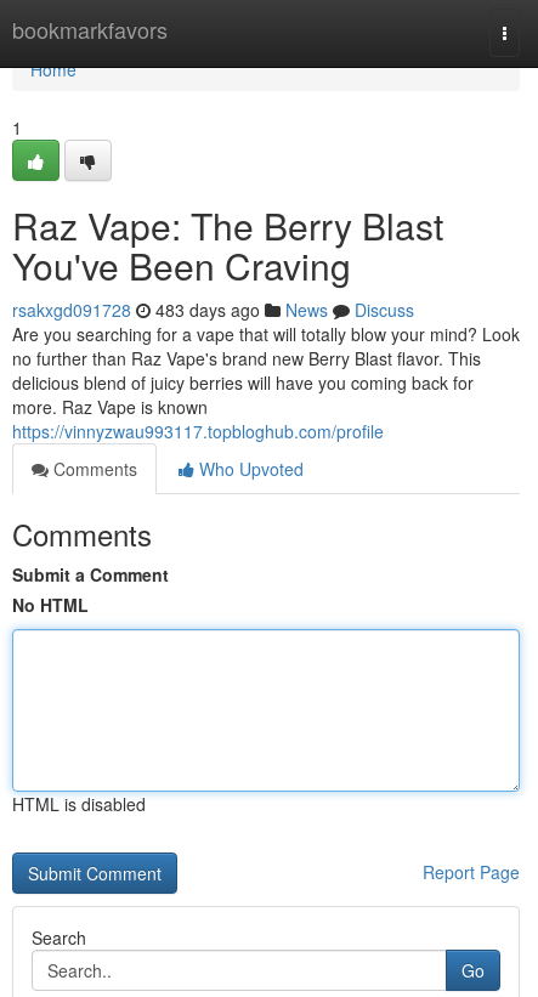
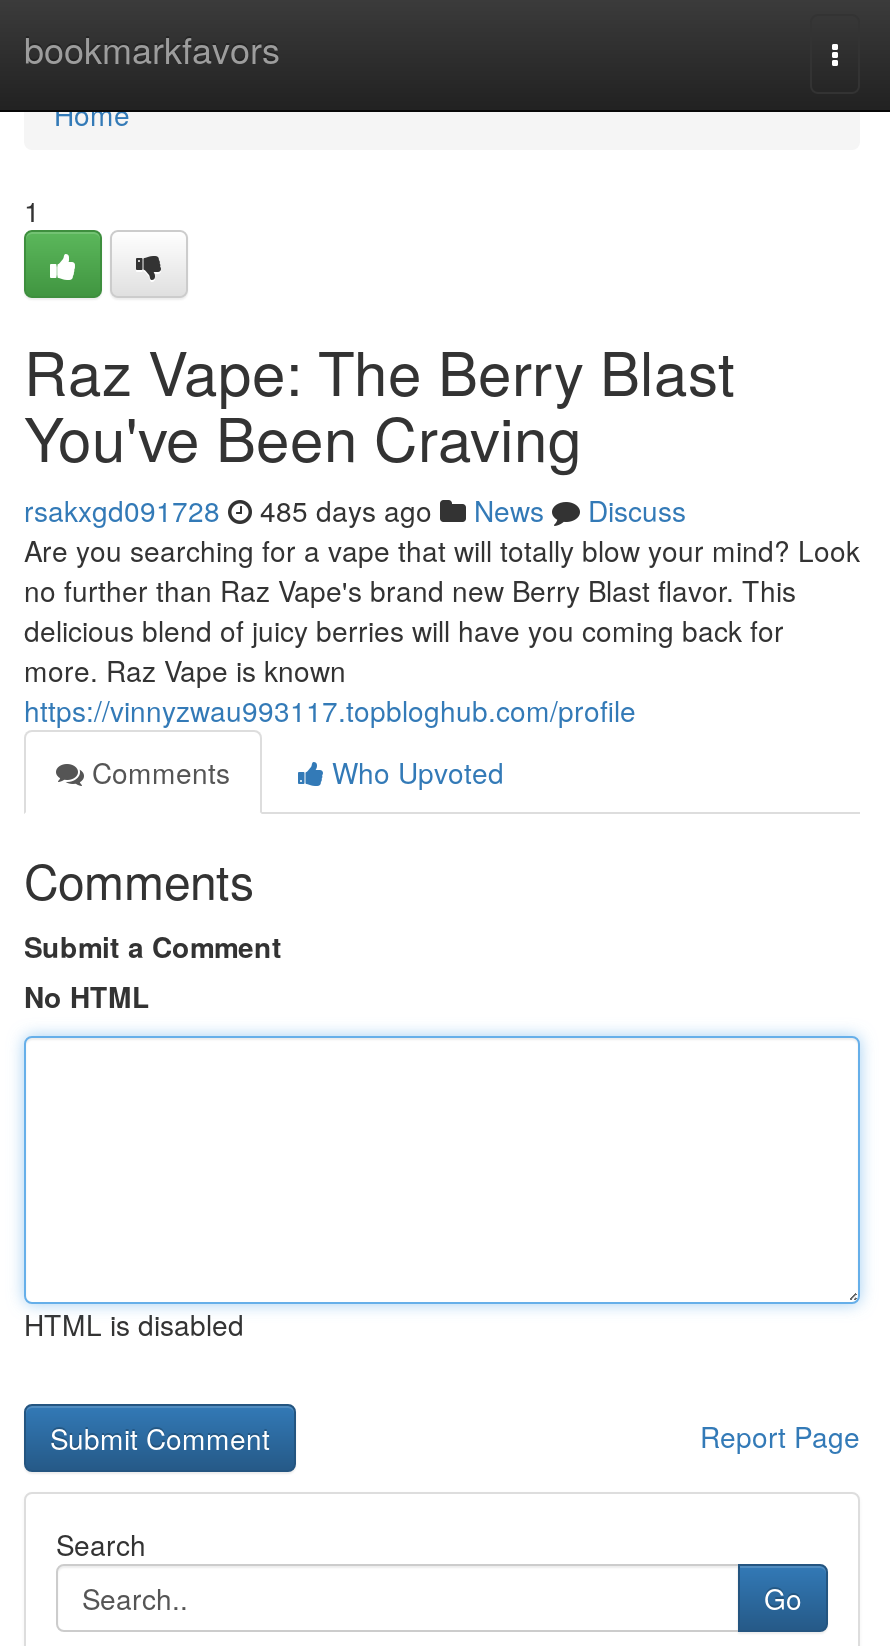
- rsakxgd091728 483 days ago News Discuss
+ rsakxgd091728 485 days ago News Discuss
